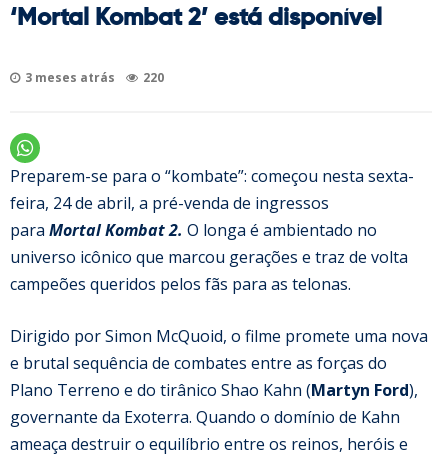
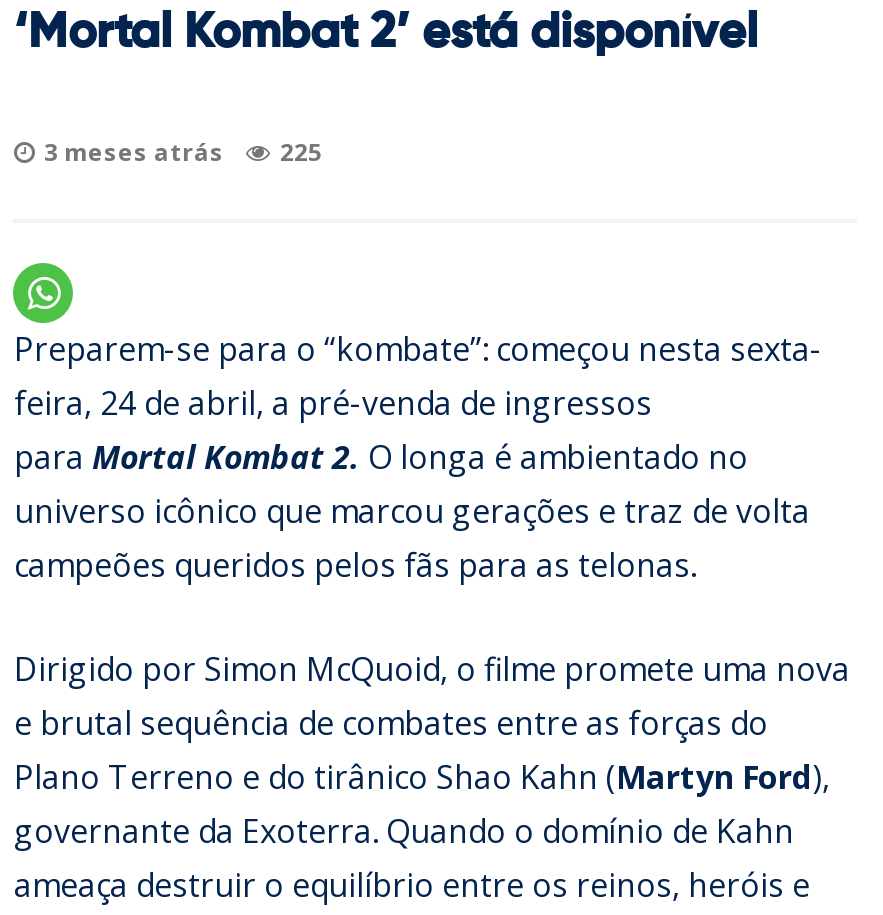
- 3 meses atrás 220
+ 3 meses atrás 225
